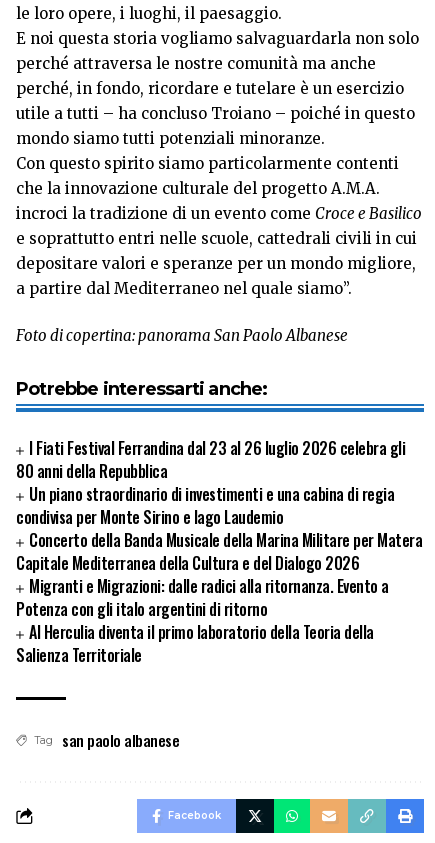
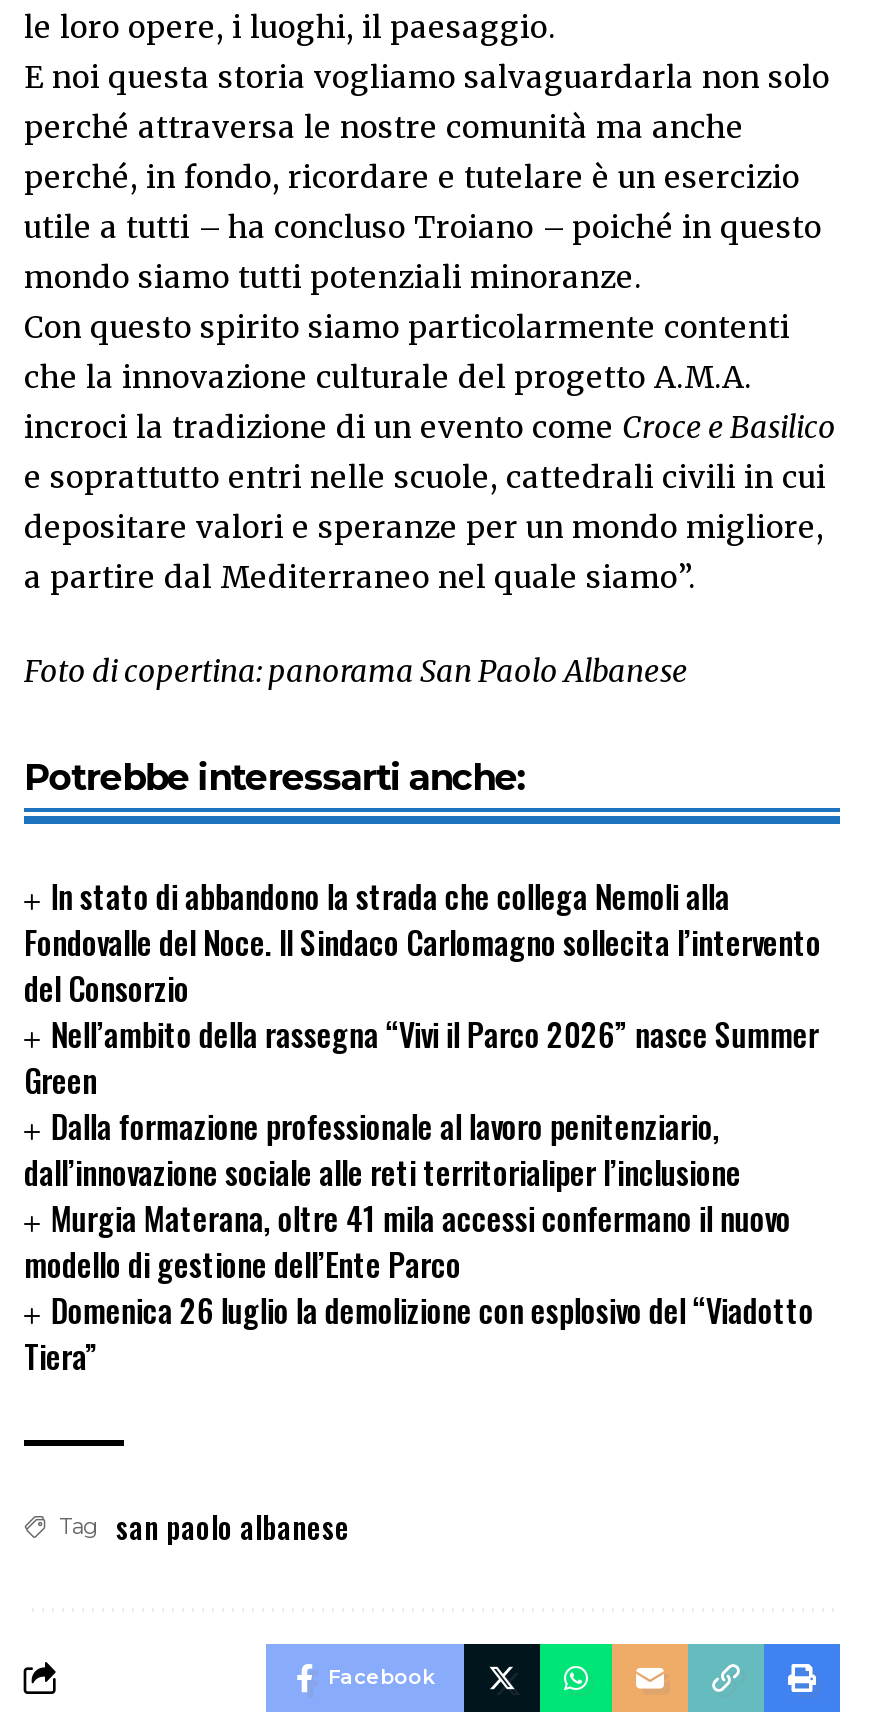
- l Fiati Festival Ferrandina dal 23 al 26 luglio 2026 celebra gli
- 80 anni della Repubblica
- Un piano straordinario di investimenti e una cabina di regia
- condivisa per Monte Sirino e lago Laudemio
- Concerto della Banda Musicale della Marina Militare per Matera
- Capitale Mediterranea della Cultura e del Dialogo 2026
- Migranti e Migrazioni: dalle radici alla ritornanza. Evento a
- Potenza con gli italo argentini di ritorno
- AI Herculia diventa il primo laboratorio della Teoria della
- Salienza Territoriale
+ In stato di abbandono la strada che collega Nemoli alla
+ Fondovalle del Noce. Il Sindaco Carlomagno sollecita l’intervento
+ del Consorzio
+ Nell’ambito della rassegna “Vivi il Parco 2026” nasce Summer
+ Green
+ Dalla formazione professionale al lavoro penitenziario,
+ dall’innovazione sociale alle reti territorialiper l’inclusione
+ Murgia Materana, oltre 41 mila accessi confermano il nuovo
+ modello di gestione dell’Ente Parco
+ Domenica 26 luglio la demolizione con esplosivo del “Viadotto
+ Tiera”
